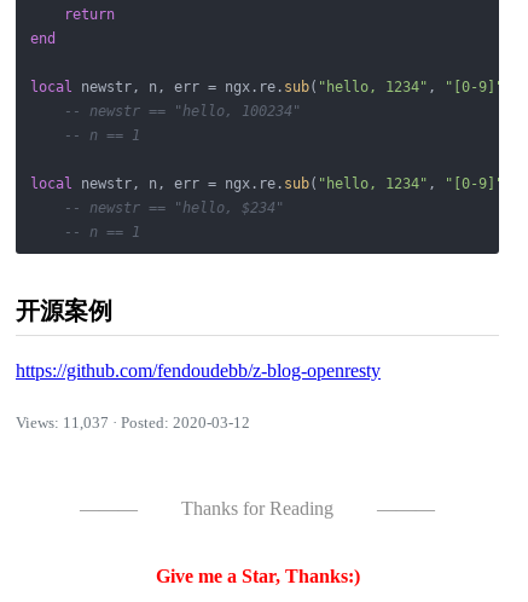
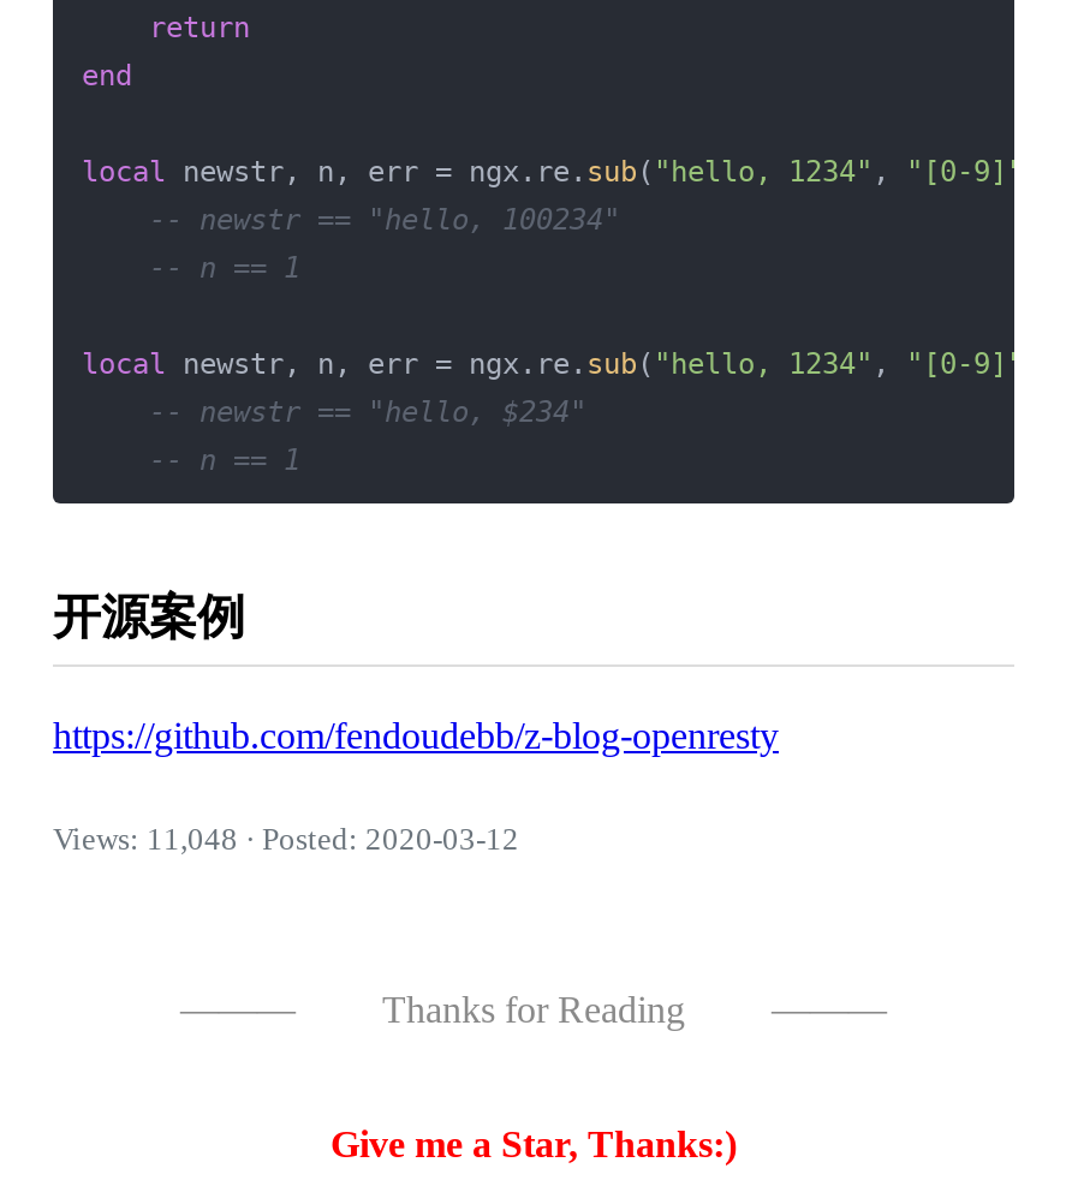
- Views: 11,037 · Posted: 2020-03-12
+ Views: 11,048 · Posted: 2020-03-12
